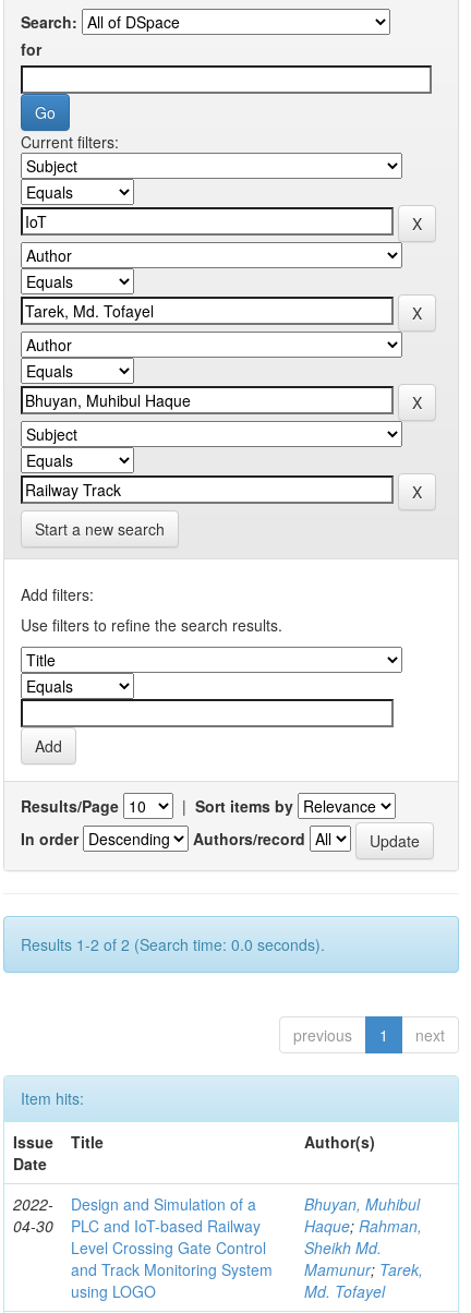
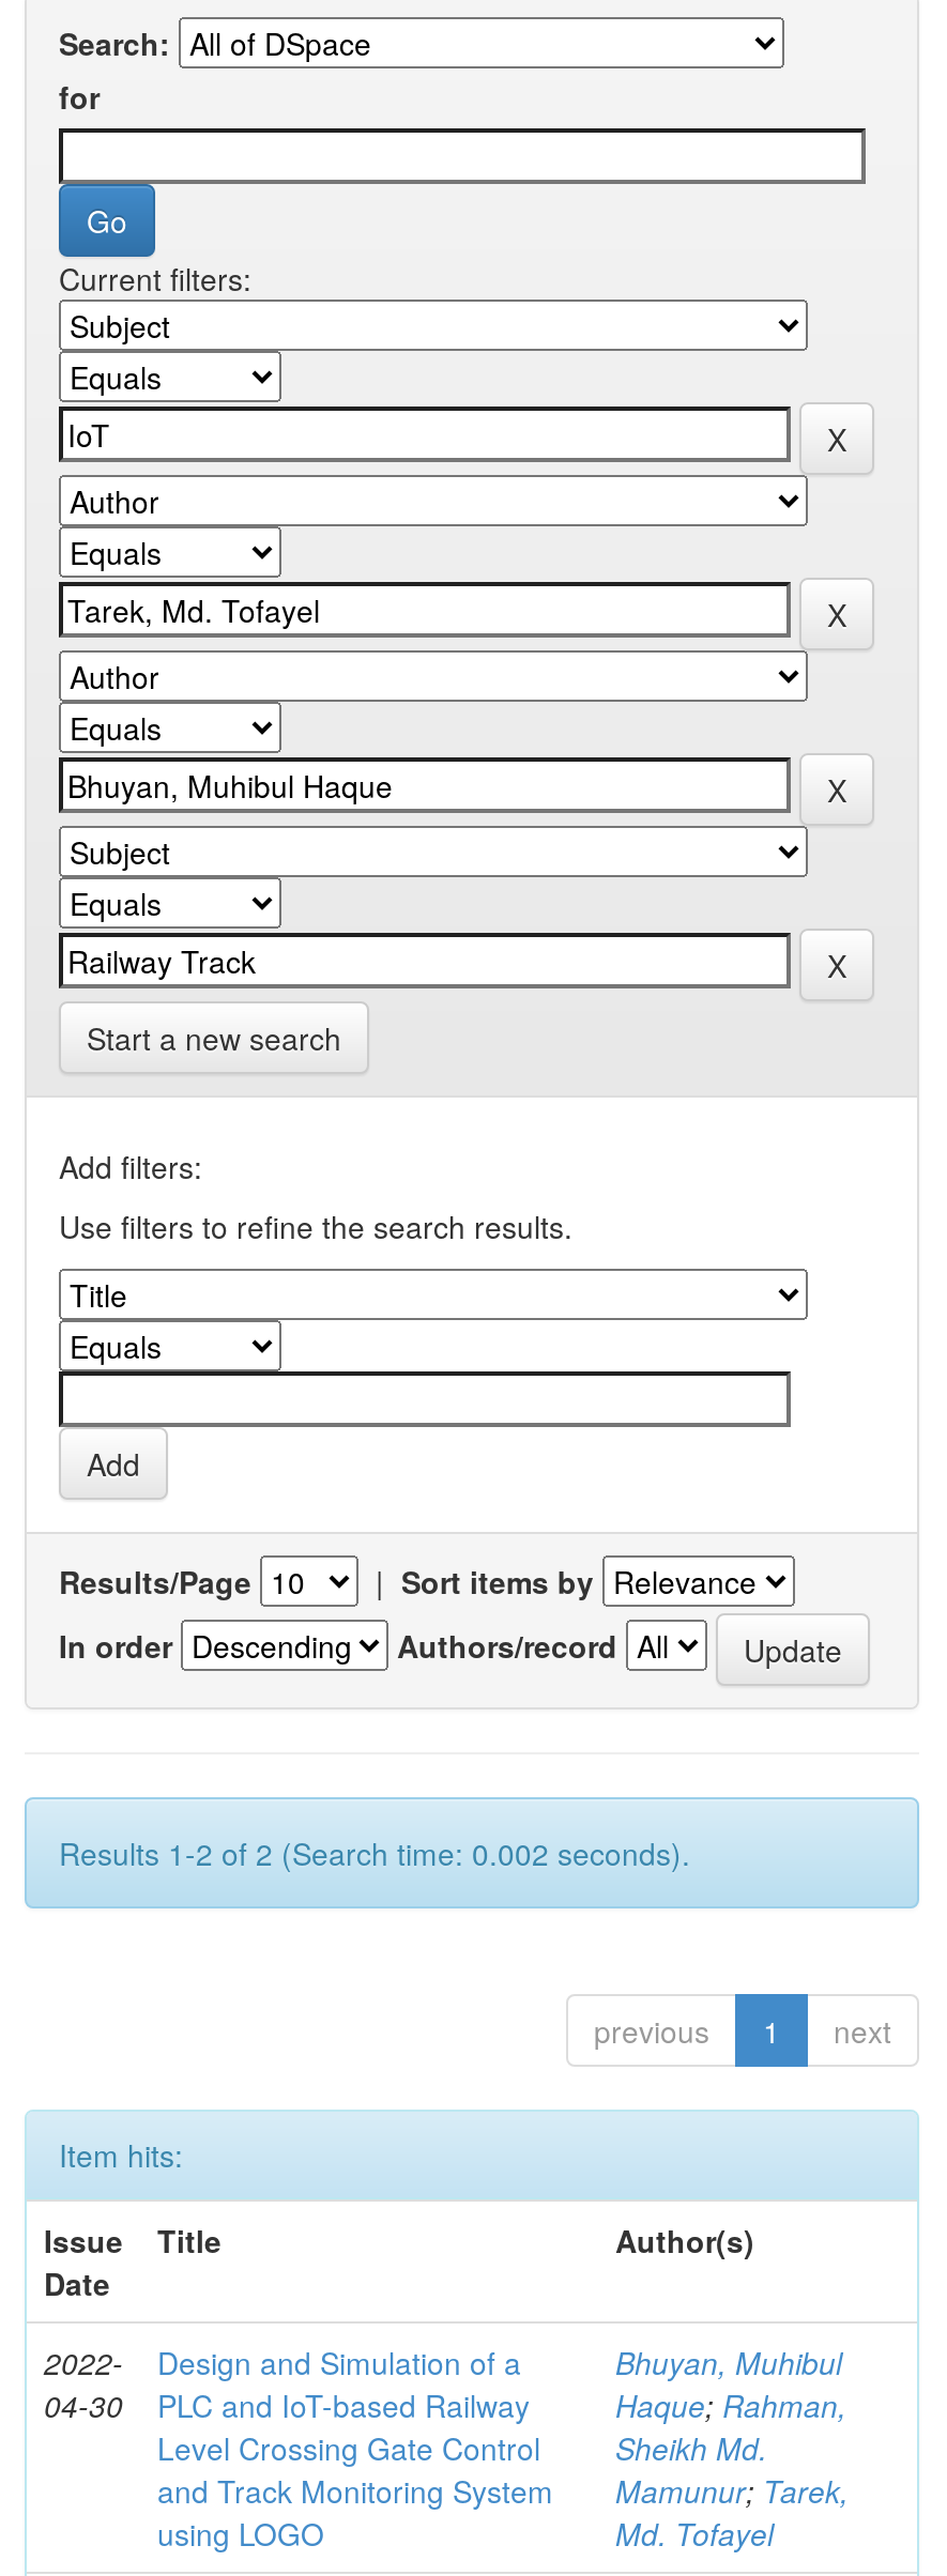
- Results 1-2 of 2 (Search time: 0.0 seconds).
+ Results 1-2 of 2 (Search time: 0.002 seconds).
